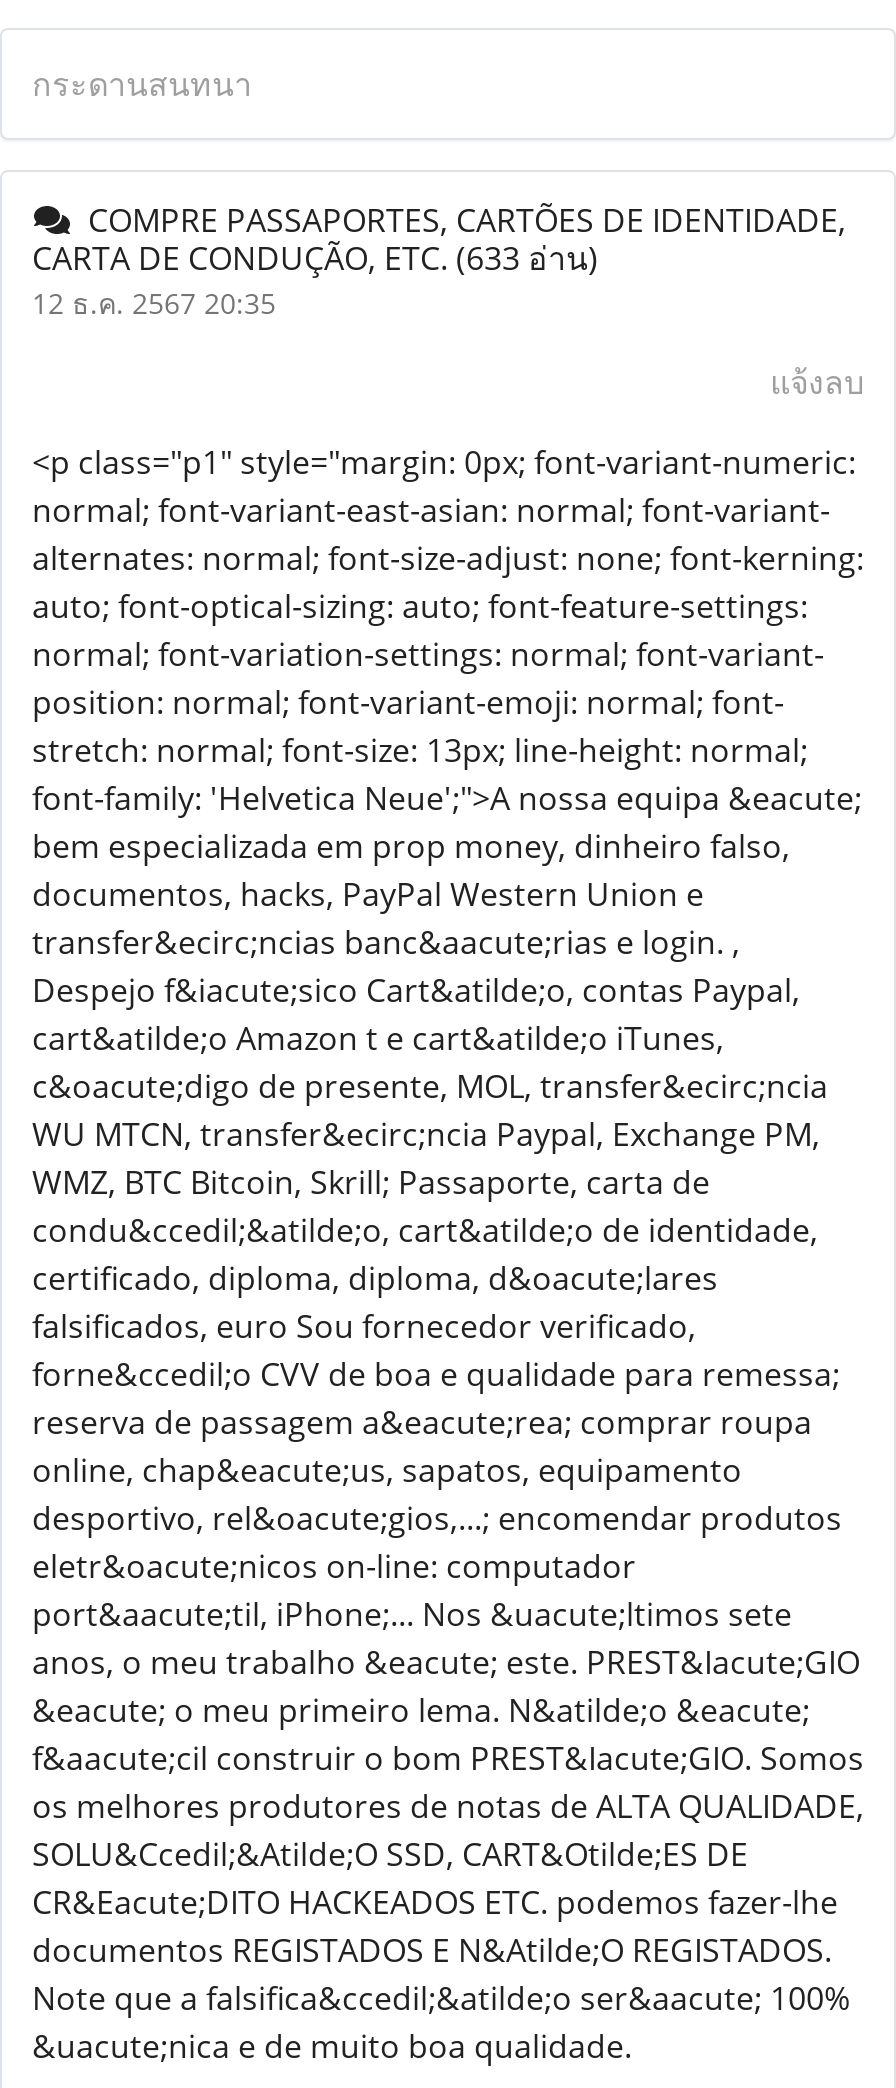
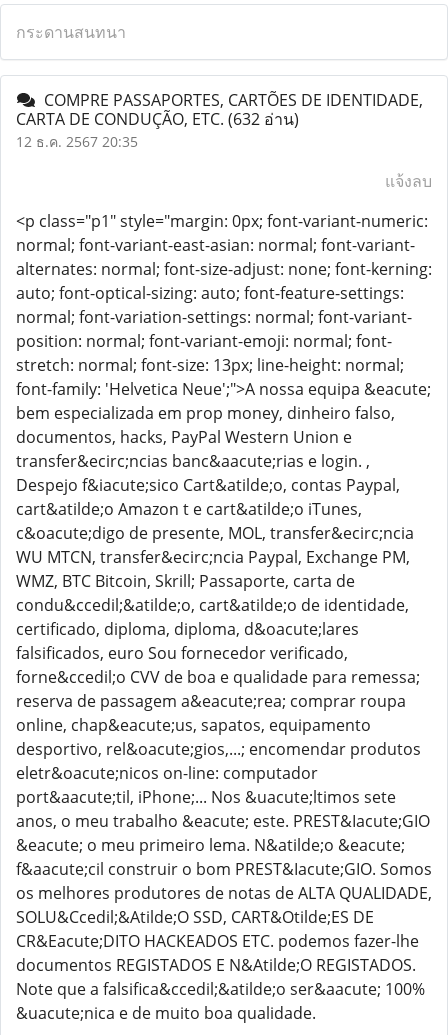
- CARTA DE CONDUÇÃO, ETC. (633 อ่าน)
+ CARTA DE CONDUÇÃO, ETC. (632 อ่าน)
